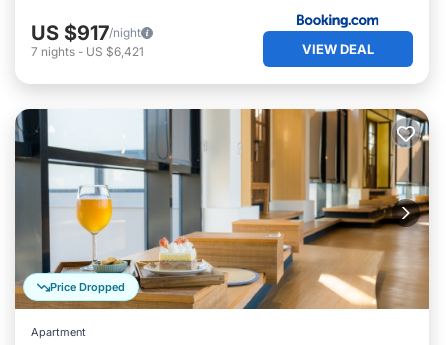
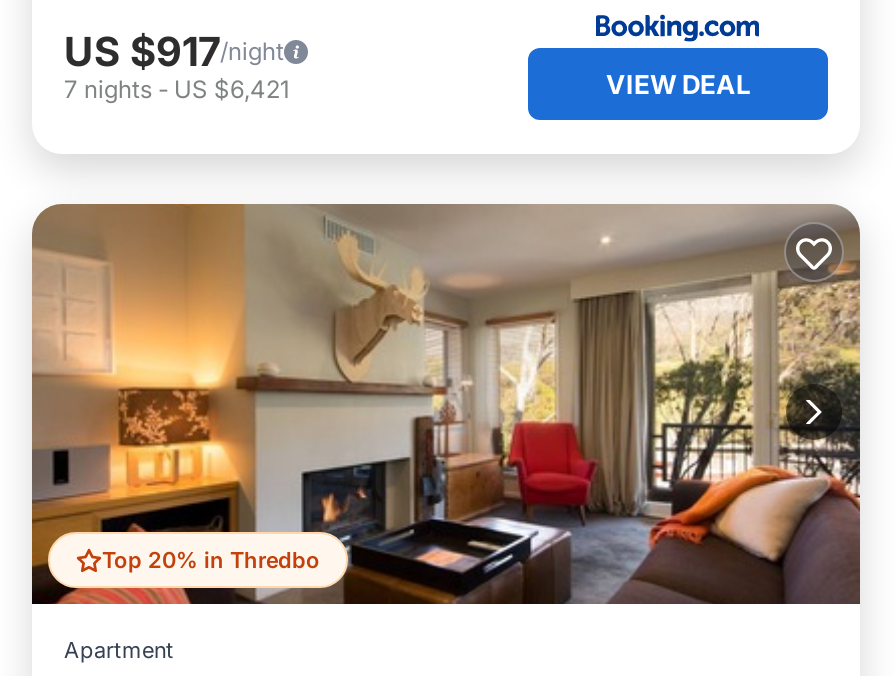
- [image]
- Price Dropped
+ [image]
+ Top 20% in Thredbo
